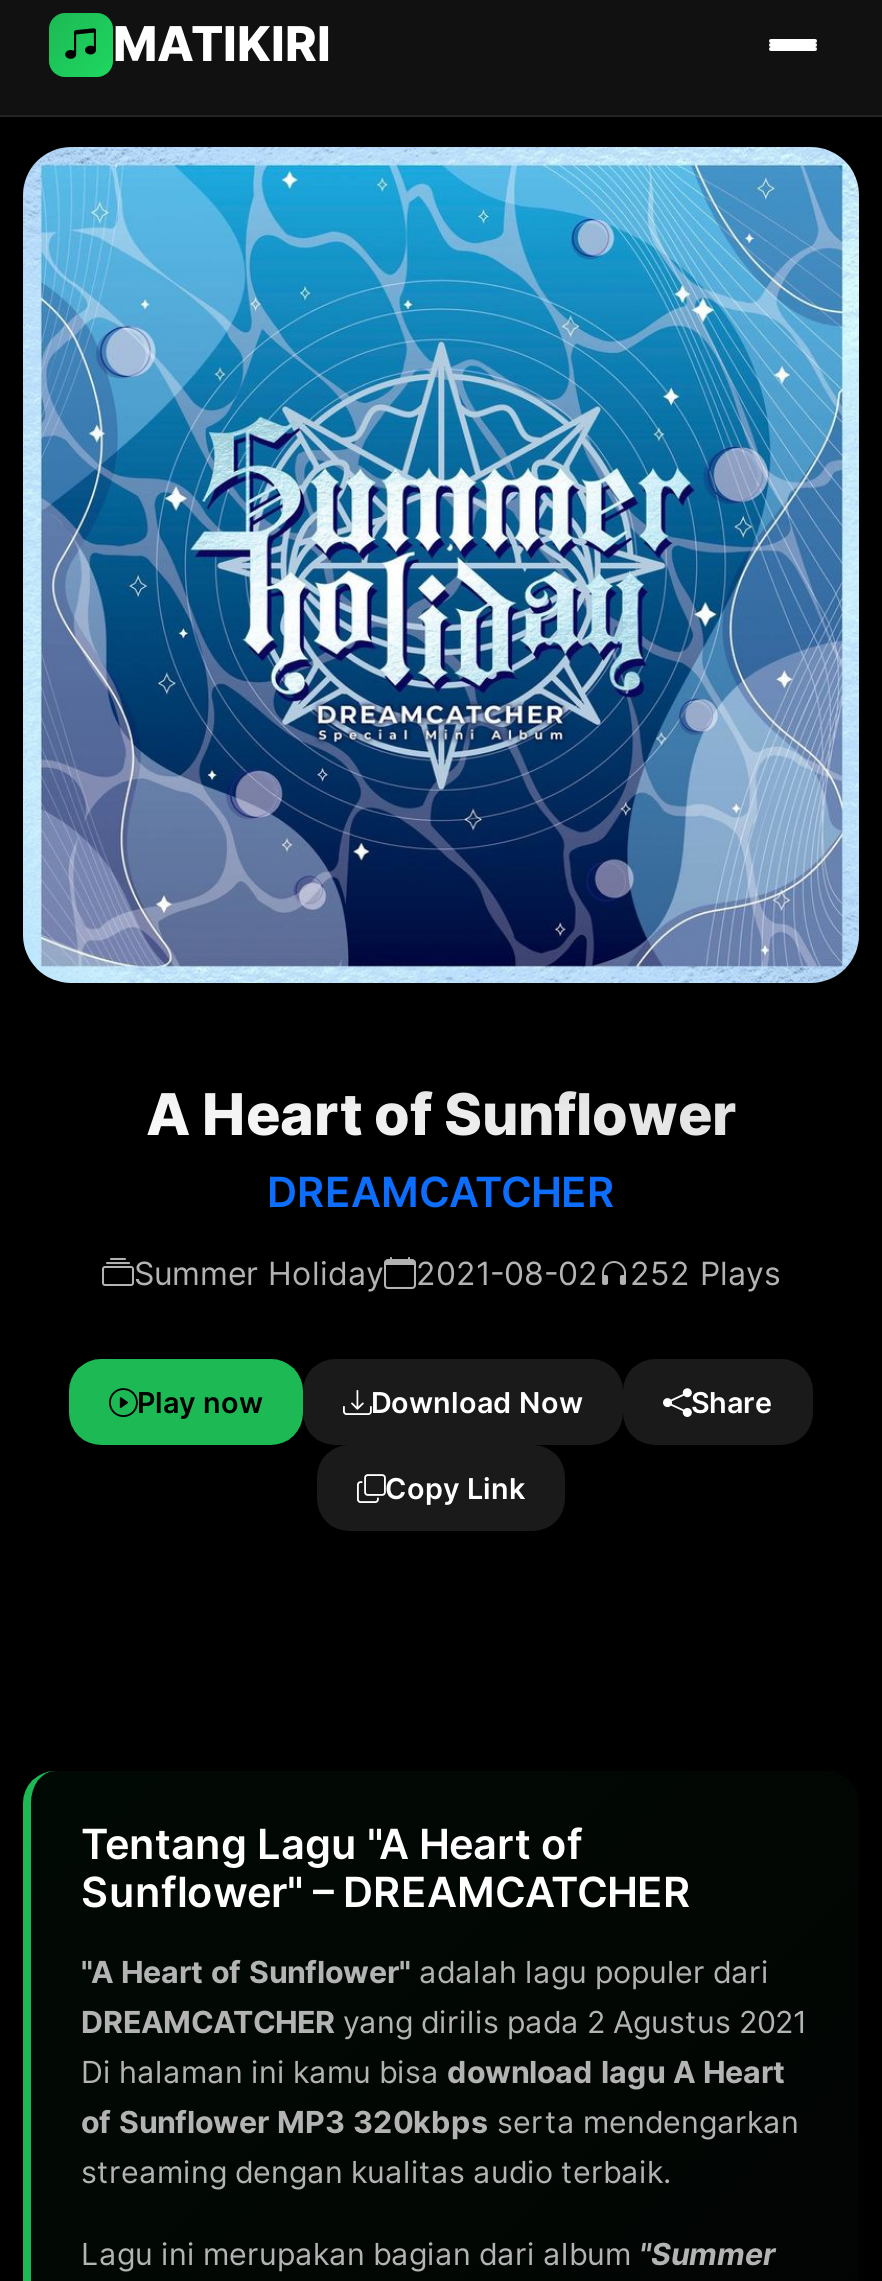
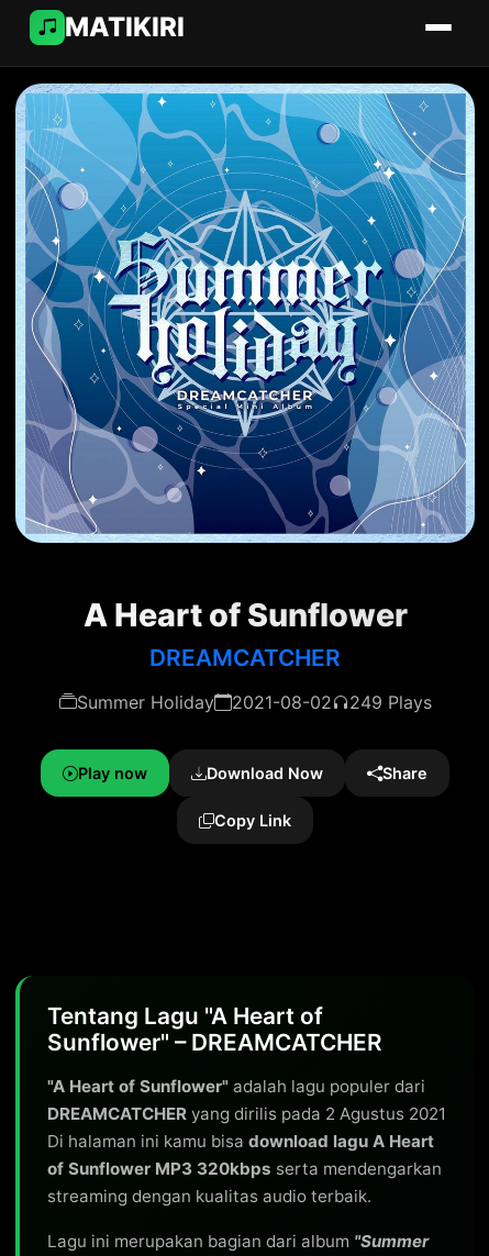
- Summer Holiday 2021-08-02 252 Plays
+ Summer Holiday 2021-08-02 249 Plays
